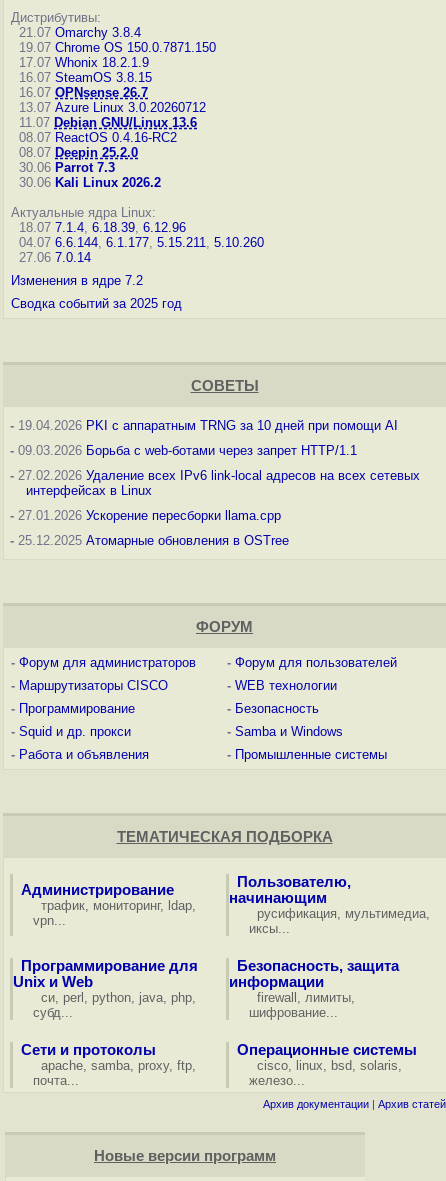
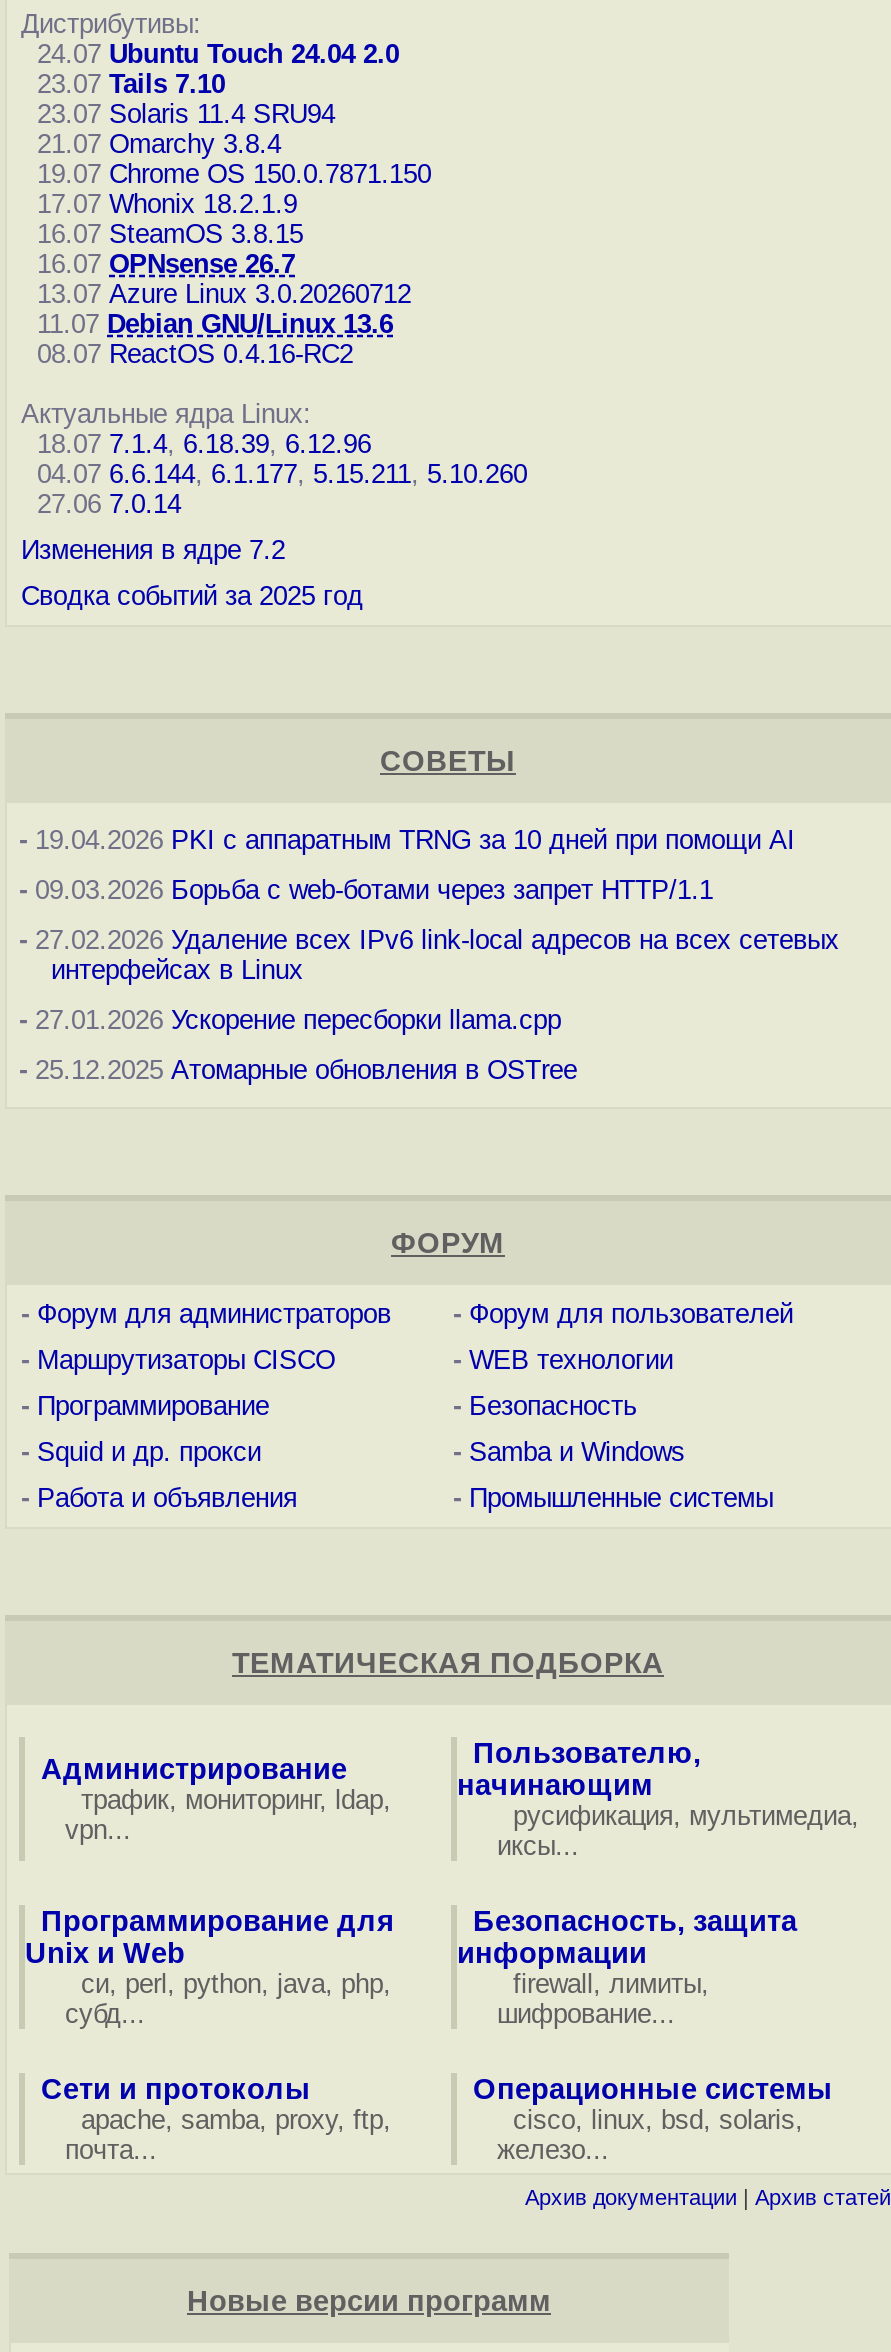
+ 24.07 Ubuntu Touch 24.04 2.0
+ 23.07 Tails 7.10
+ 23.07 Solaris 11.4 SRU94

moved down: 21.07 Omarchy 3.8.4 | 19.07 Chrome OS 150.0.7871.150 | 17.07 Whonix 18.2.1.9 | 16.07 SteamOS 3.8.15 | 16.07 OPNsense 26.7 | 13.07 Azure Linux 3.0.20260712 | 11.07 Debian GNU/Linux 13.6 | 08.07 ReactOS 0.4.16-RC2

- 08.07 Deepin 25.2.0
- 30.06 Parrot 7.3
- 30.06 Kali Linux 2026.2
